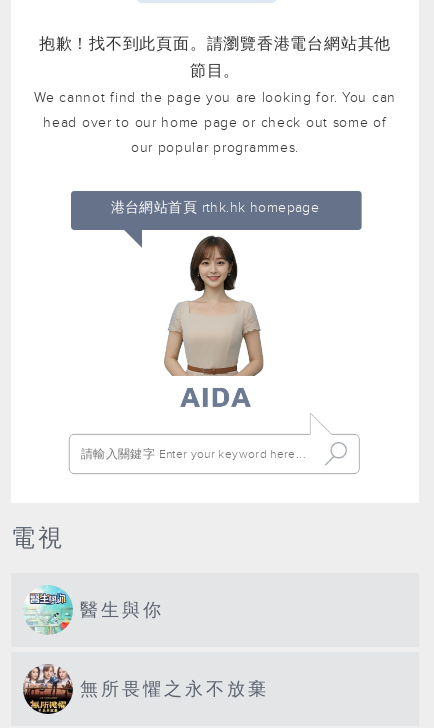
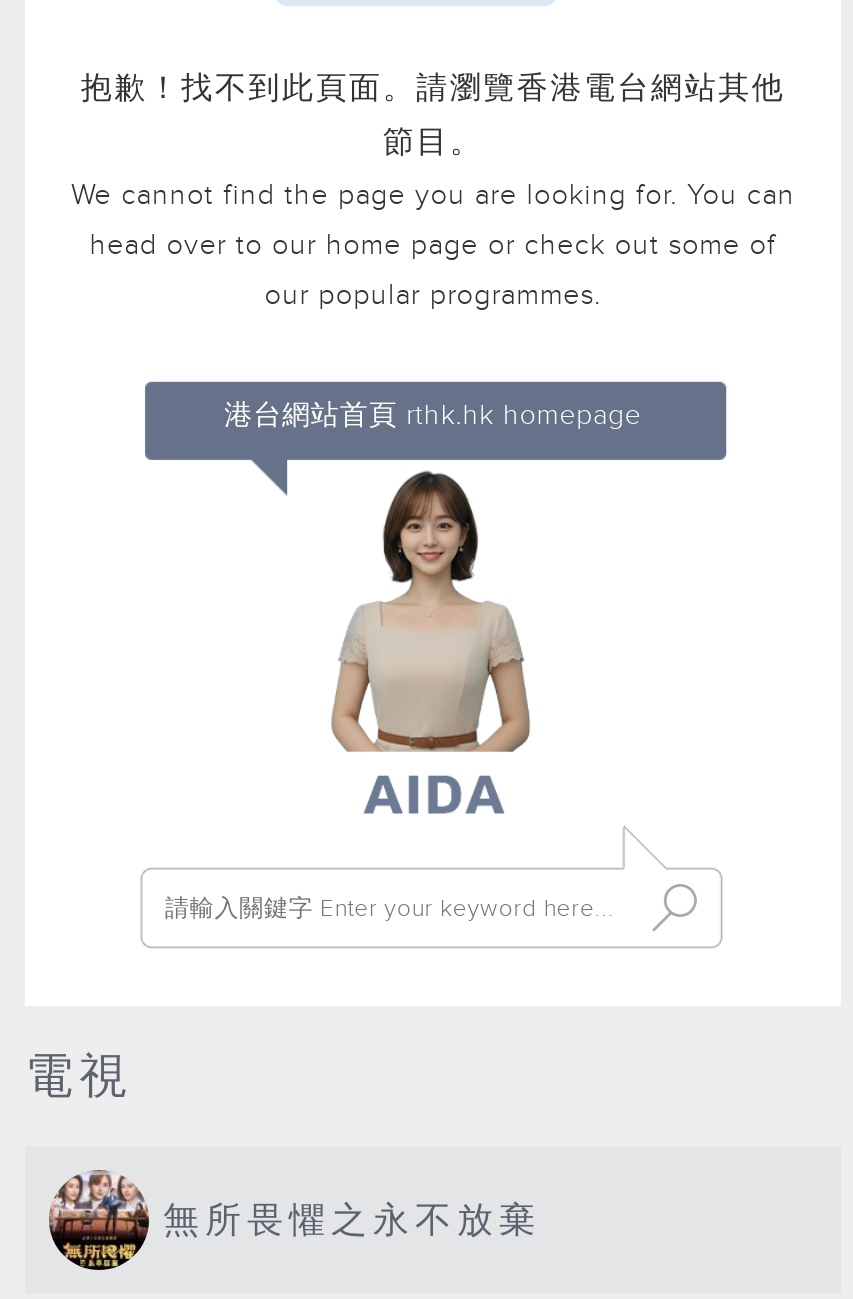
- [image]
- 醫生與你
